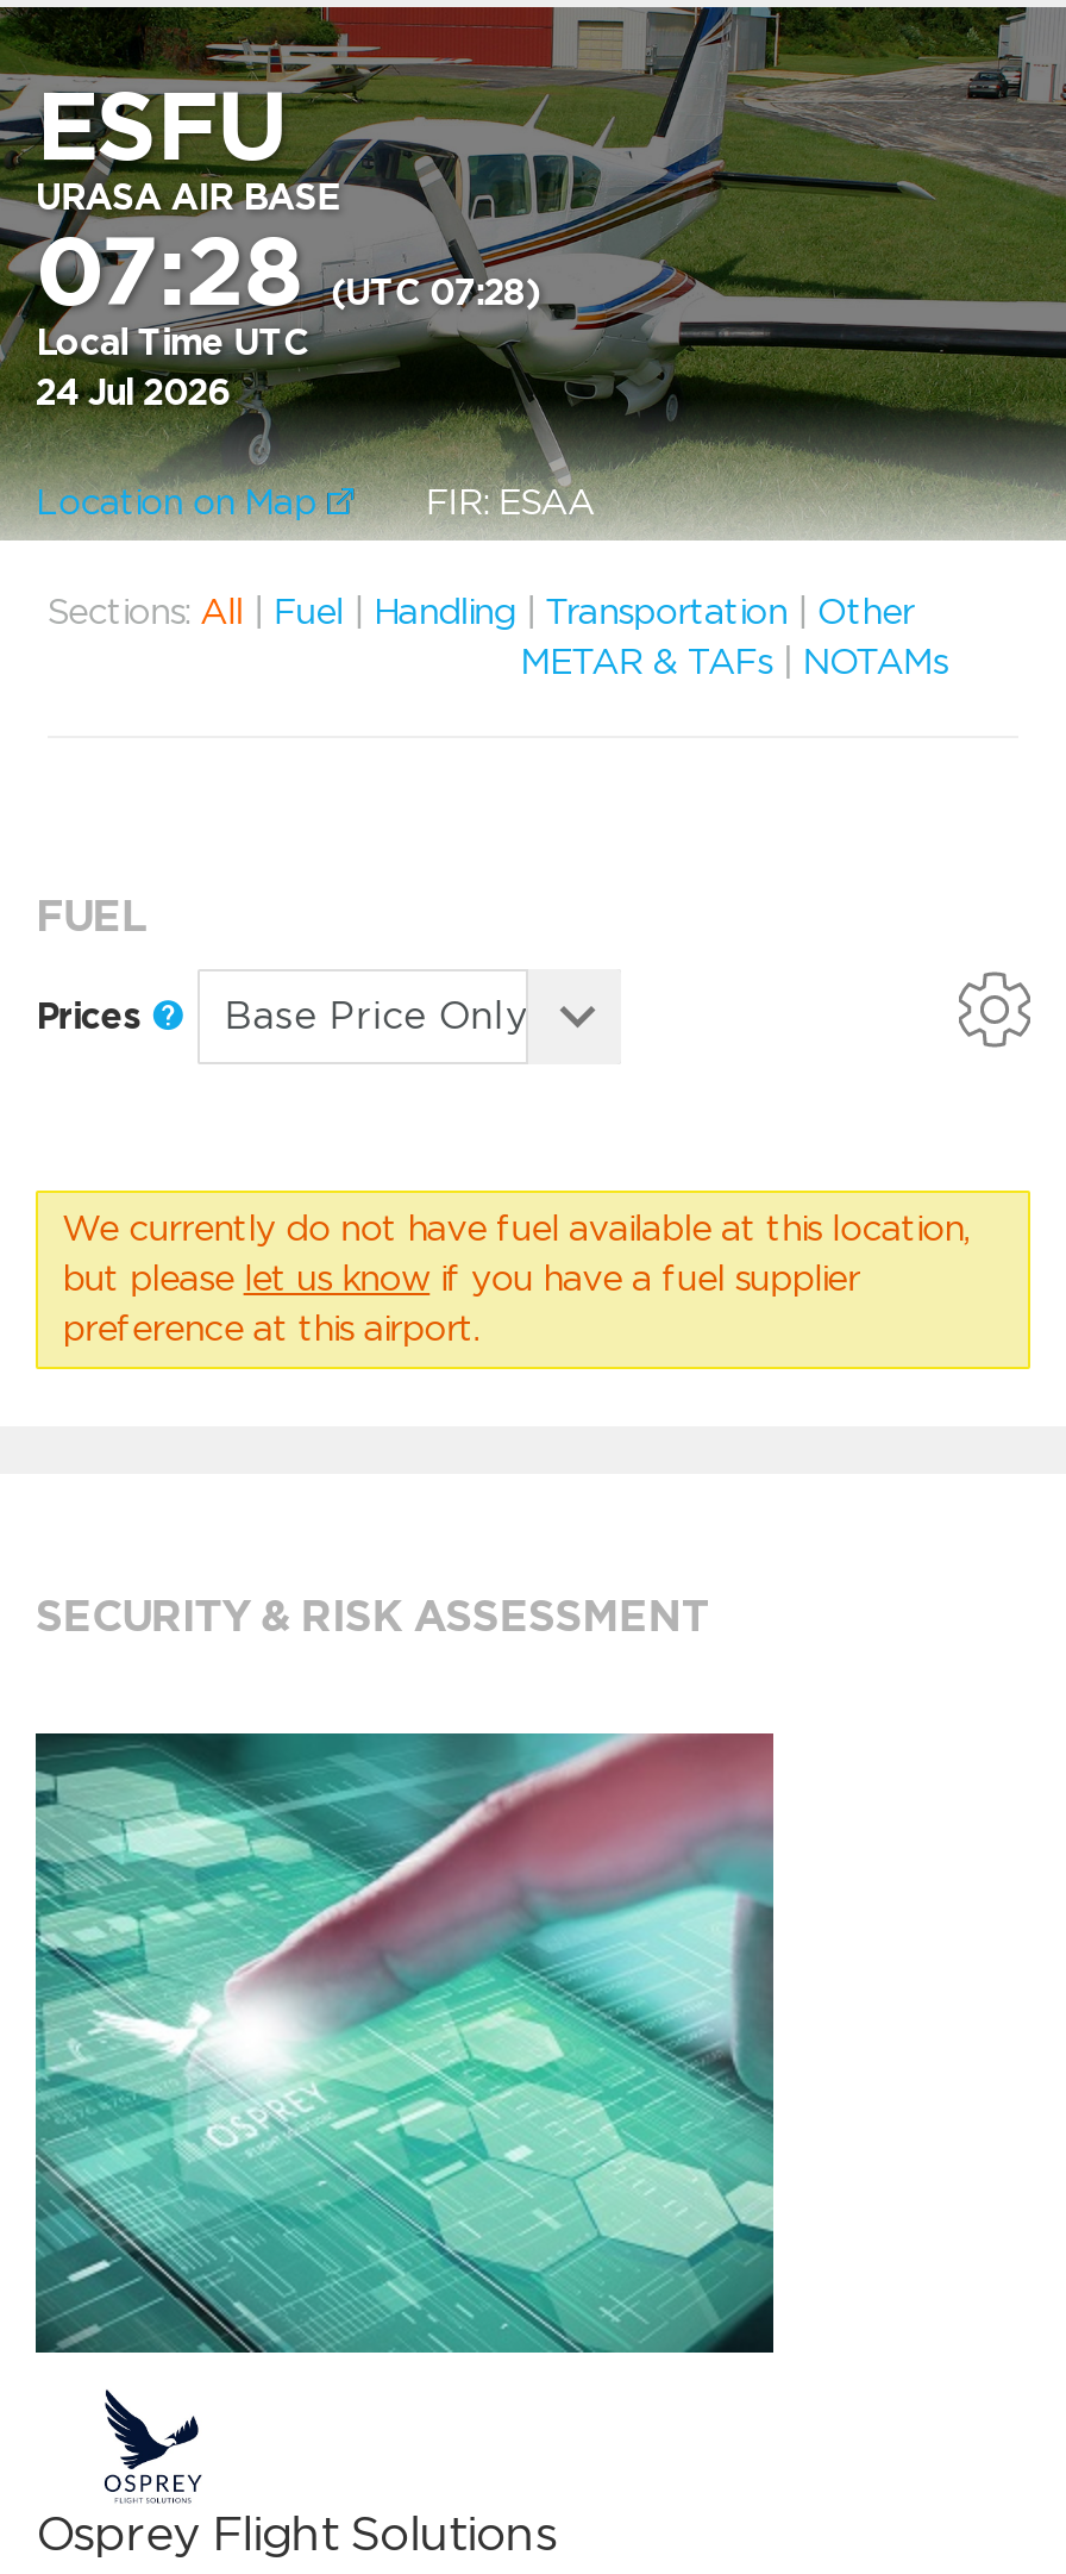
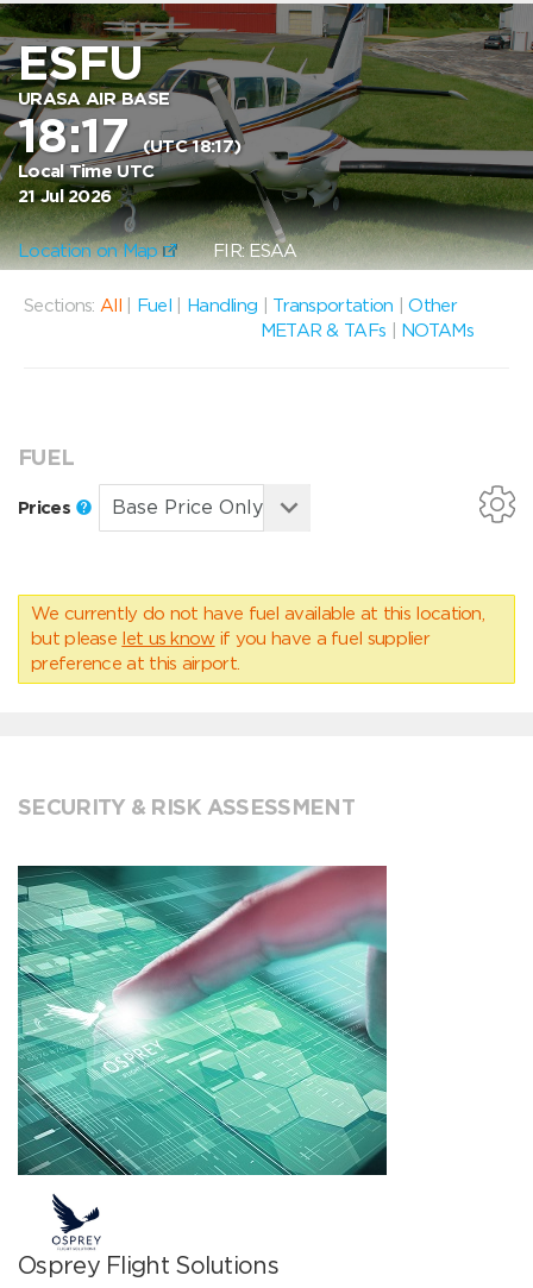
- 07:28 (UTC 07:28)
+ 18:17 (UTC 18:17)

- 24 Jul 2026
+ 21 Jul 2026
